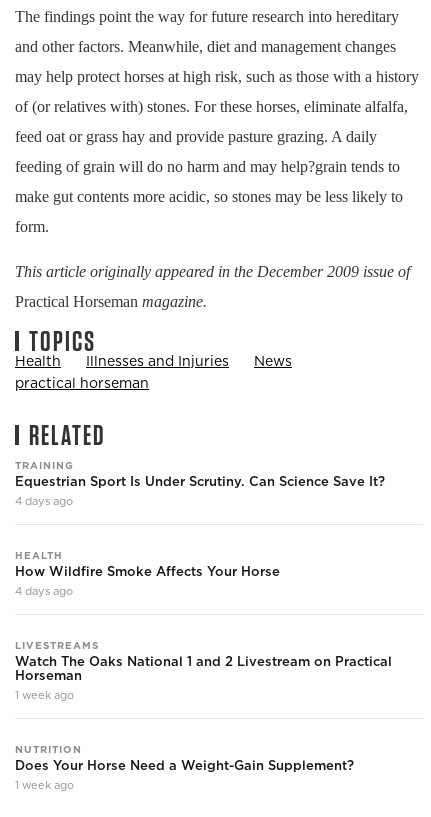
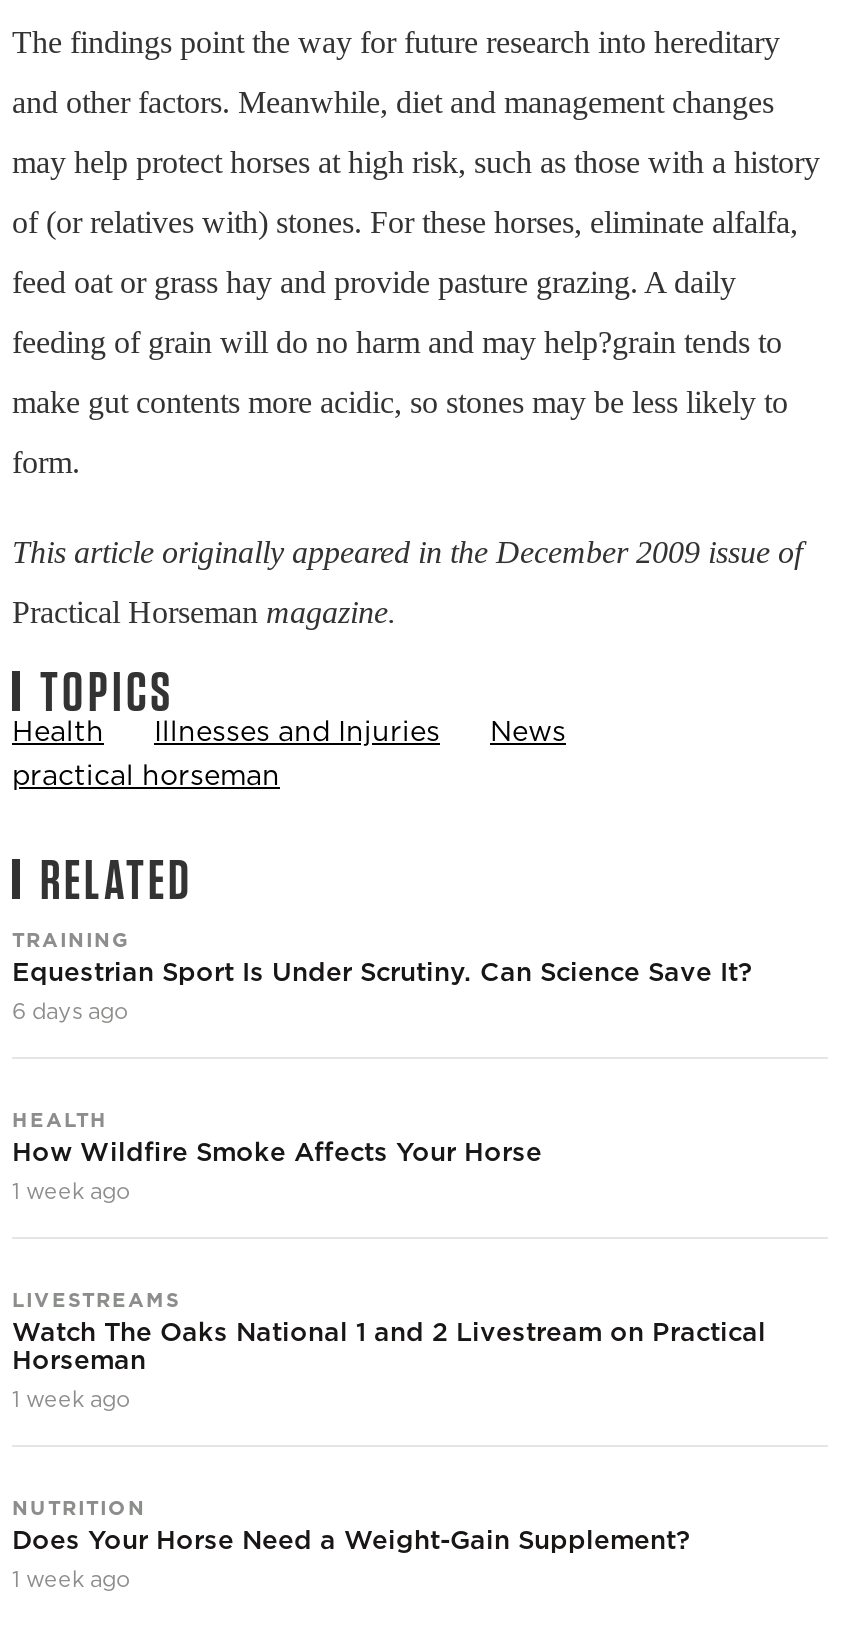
- 4 days ago
+ 6 days ago

- 4 days ago
+ 1 week ago
